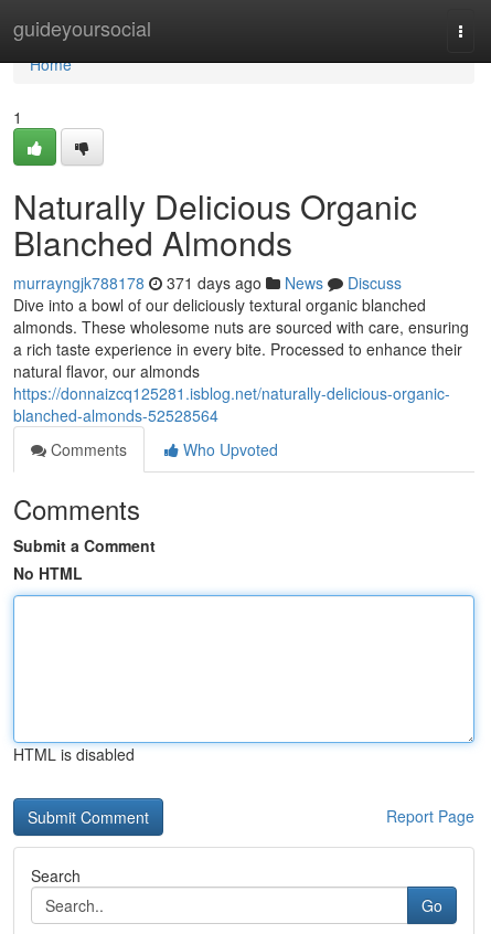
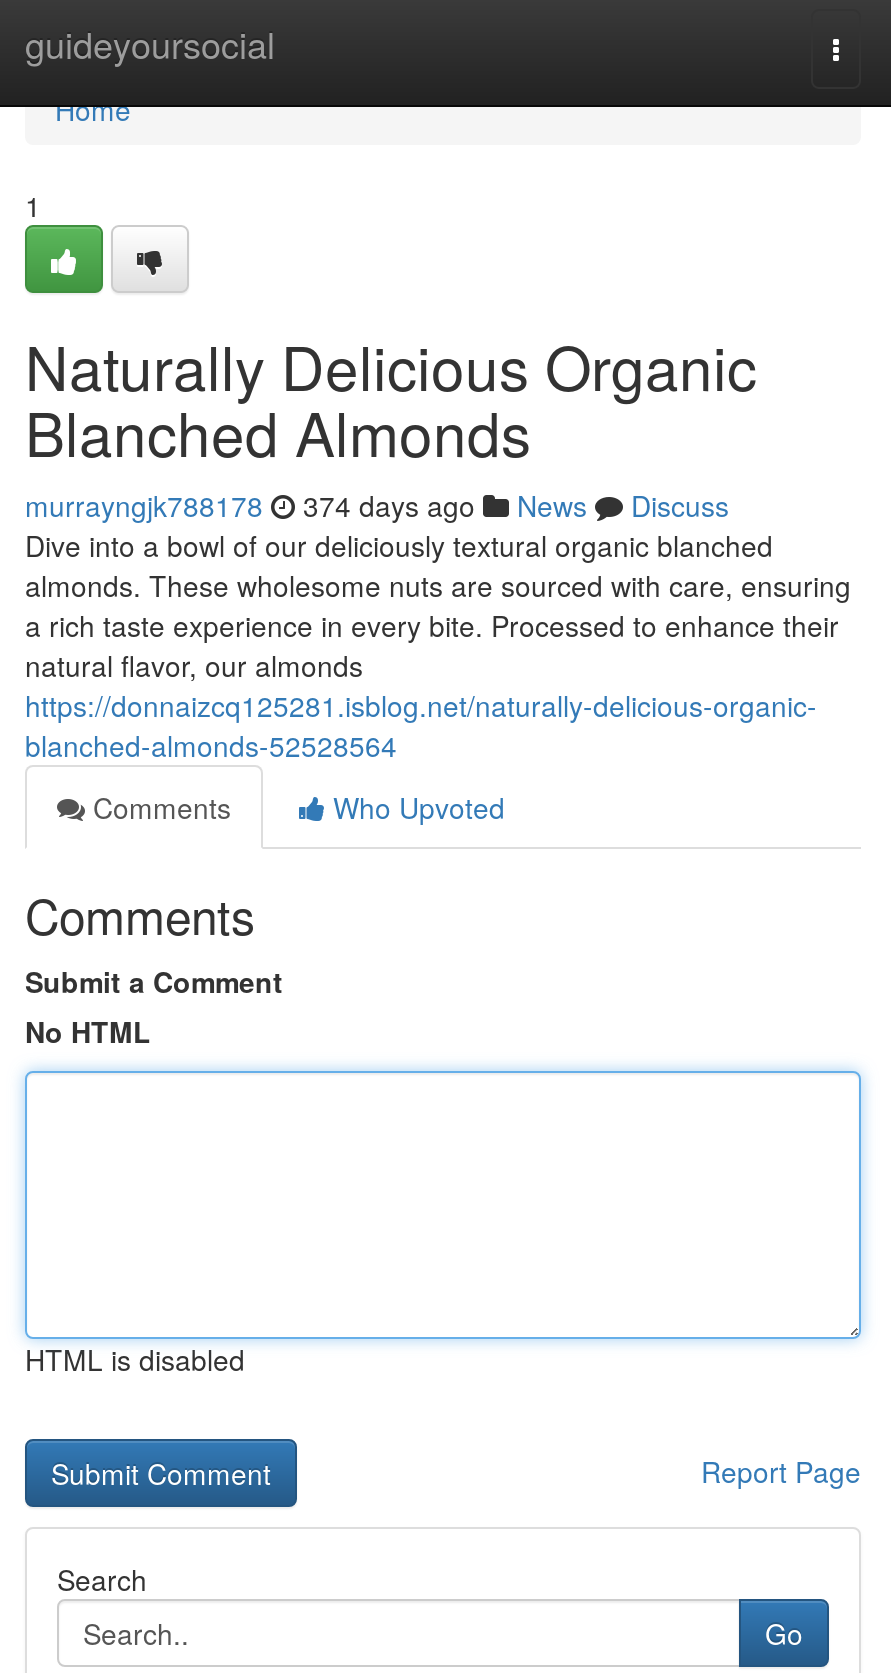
- murrayngjk788178 371 days ago News Discuss
+ murrayngjk788178 374 days ago News Discuss
